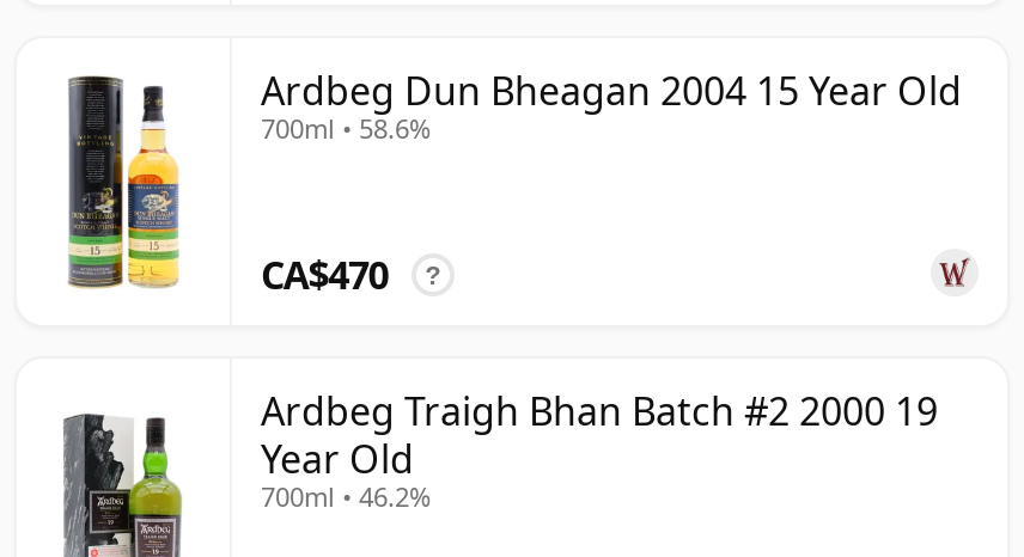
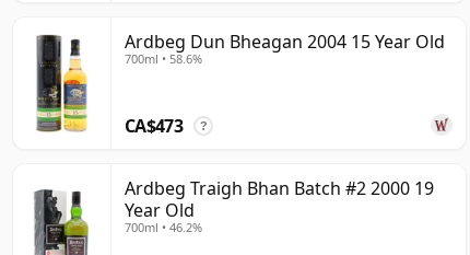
- CA$470
+ CA$473
